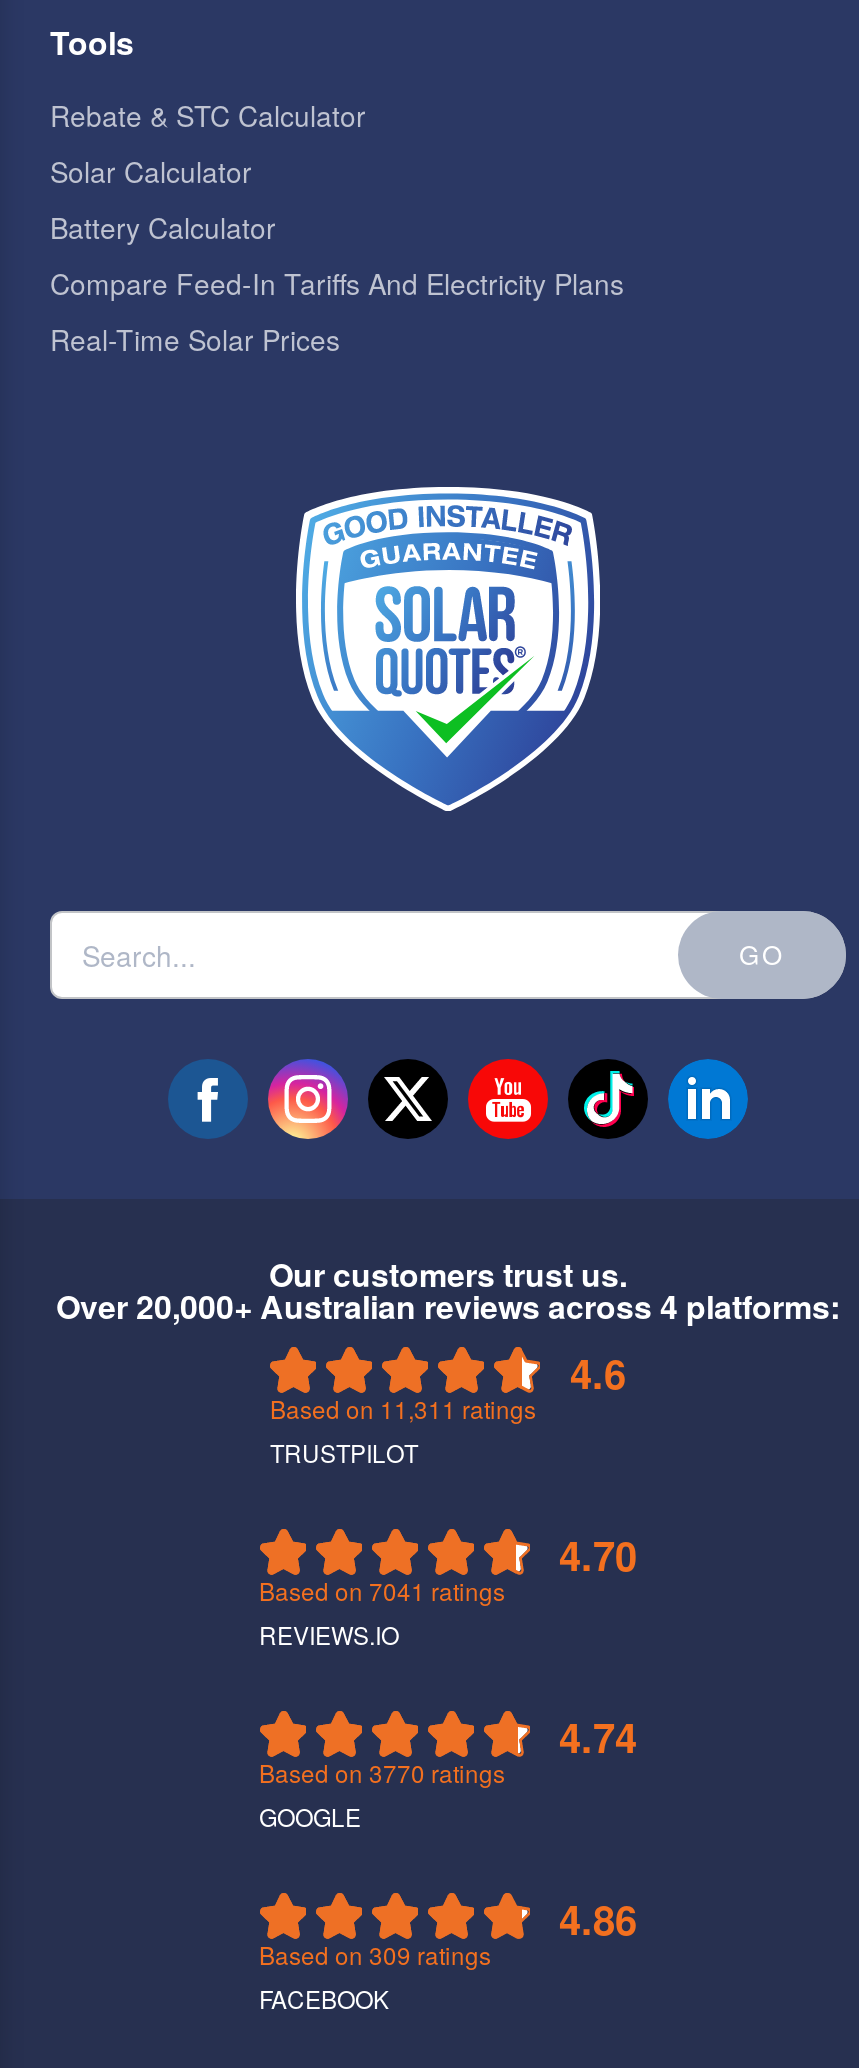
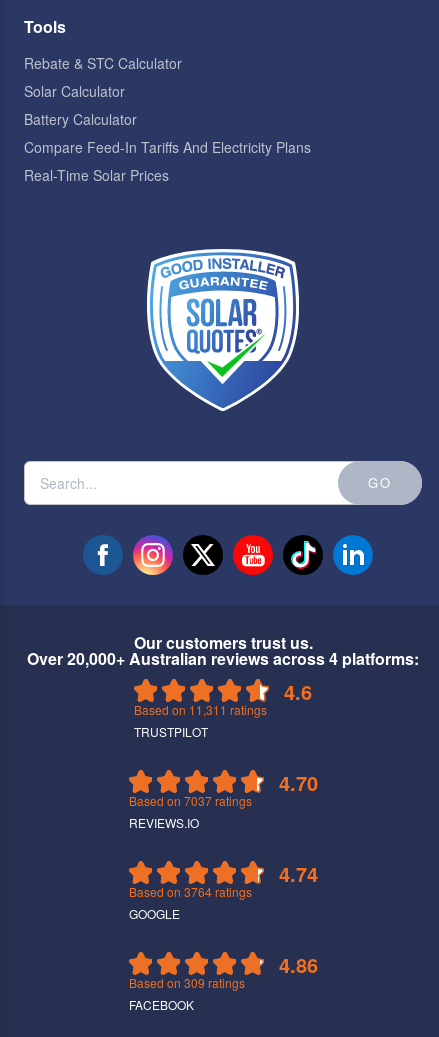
- Based on 7041 ratings
+ Based on 7037 ratings

- Based on 3770 ratings
+ Based on 3764 ratings
